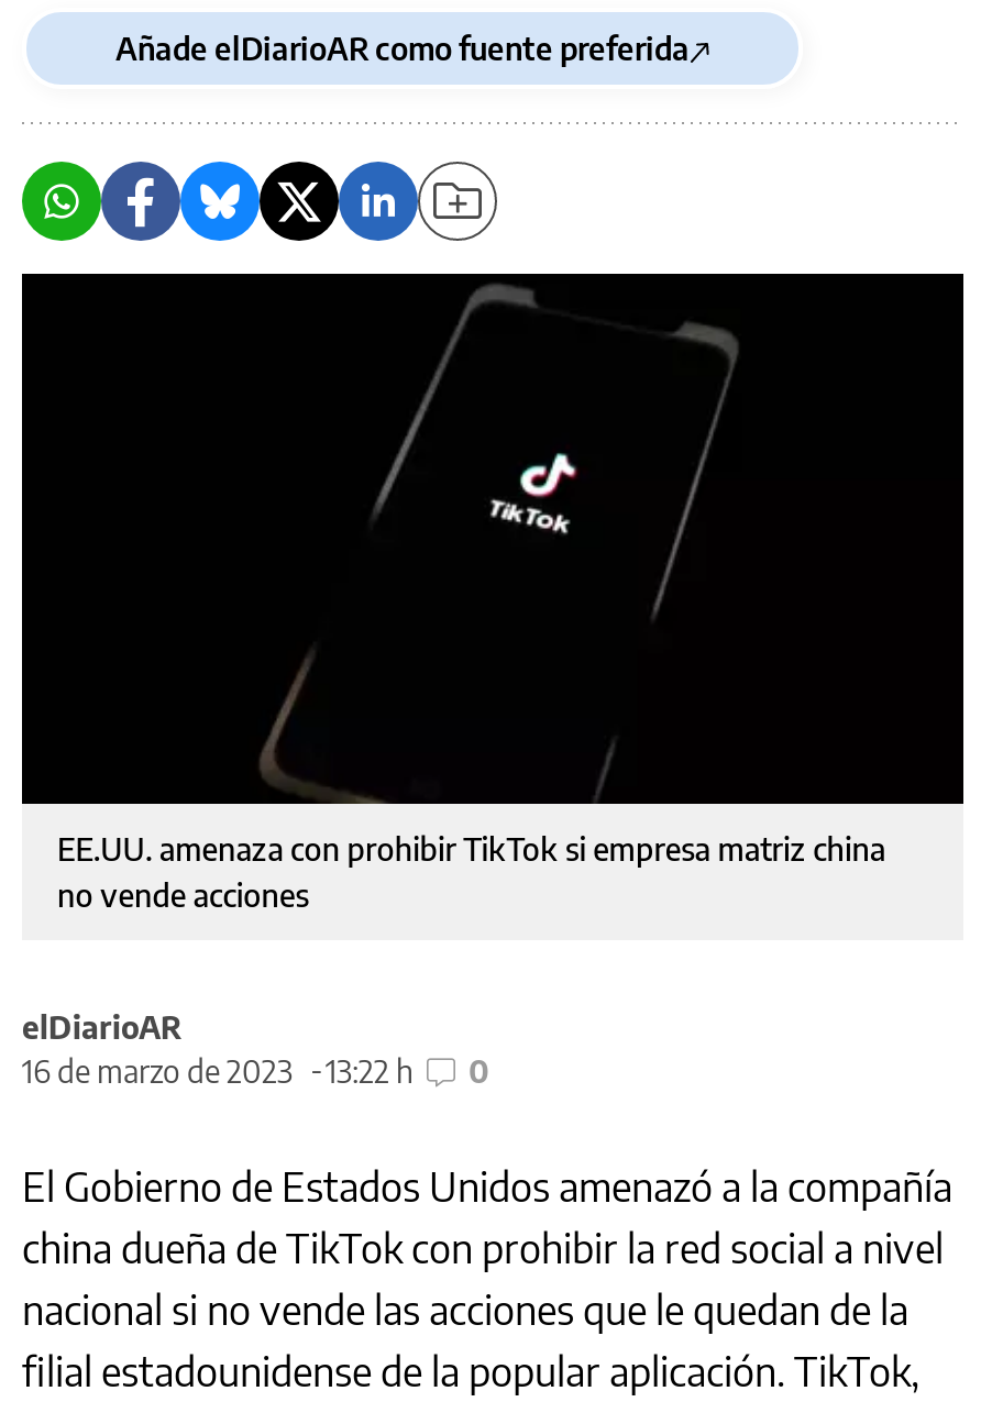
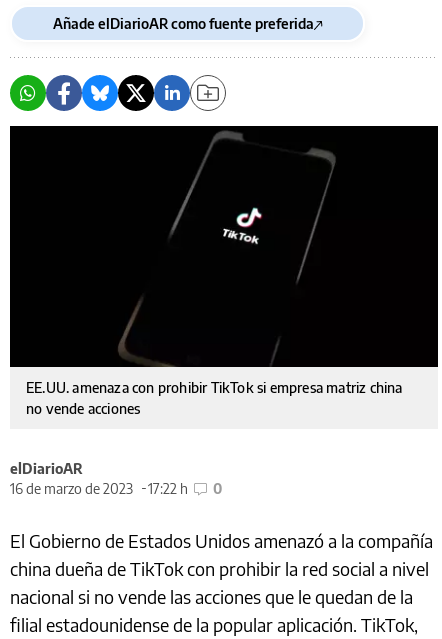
- 16 de marzo de 2023 13:22 h 0
+ 16 de marzo de 2023 17:22 h 0
